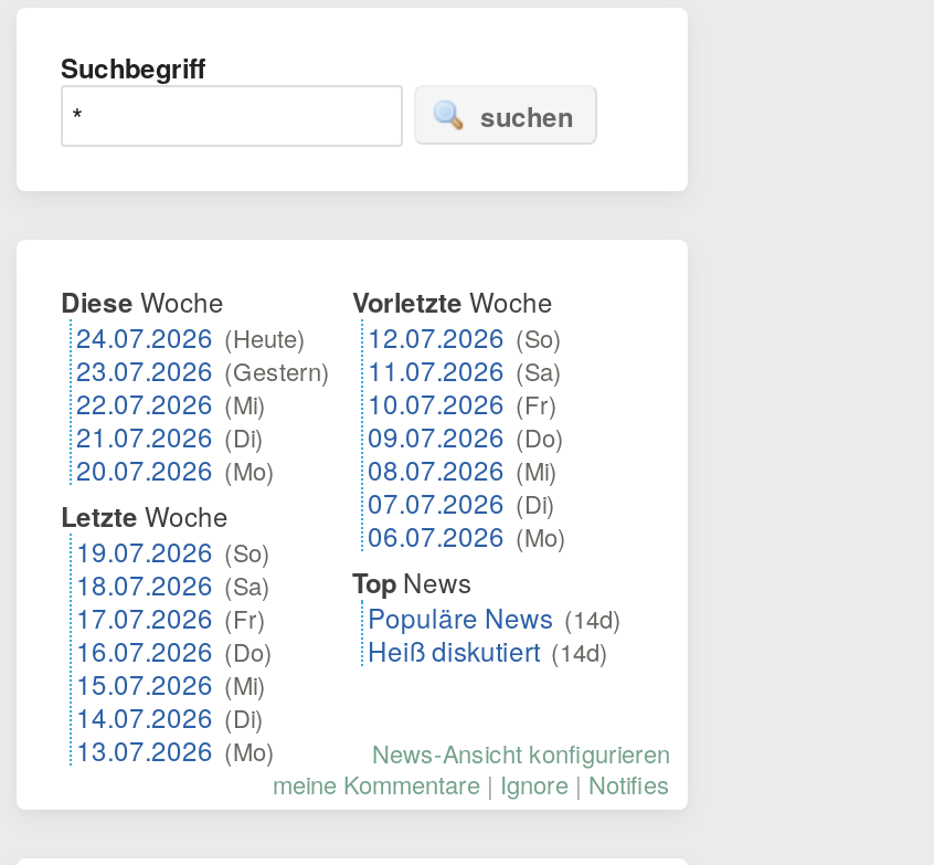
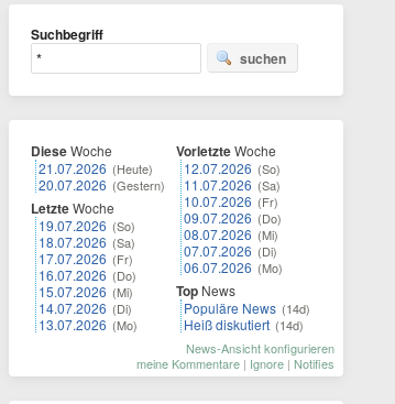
- 24.07.2026 (Heute)
- 23.07.2026 (Gestern)
- 22.07.2026 (Mi)
- 21.07.2026 (Di)
- 20.07.2026 (Mo)
+ 21.07.2026 (Heute)
+ 20.07.2026 (Gestern)

moved up: Letzte Woche | 19.07.2026 (So) | 18.07.2026 (Sa) | 17.07.2026 (Fr) | 16.07.2026 (Do) | 15.07.2026 (Mi) | 14.07.2026 (Di) | 13.07.2026 (Mo)
